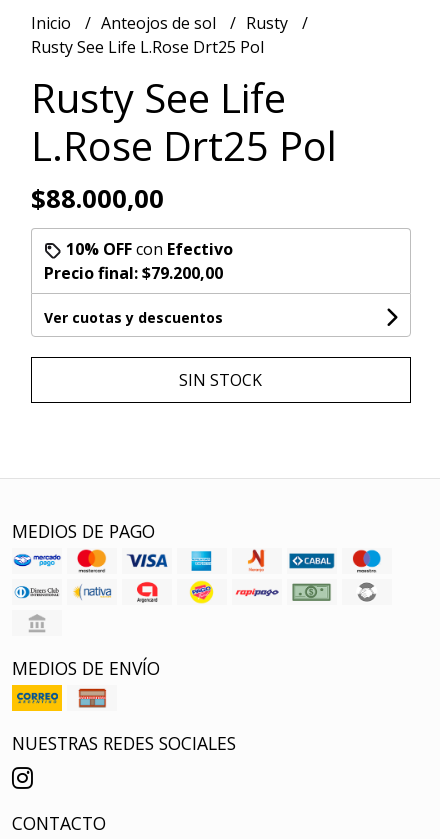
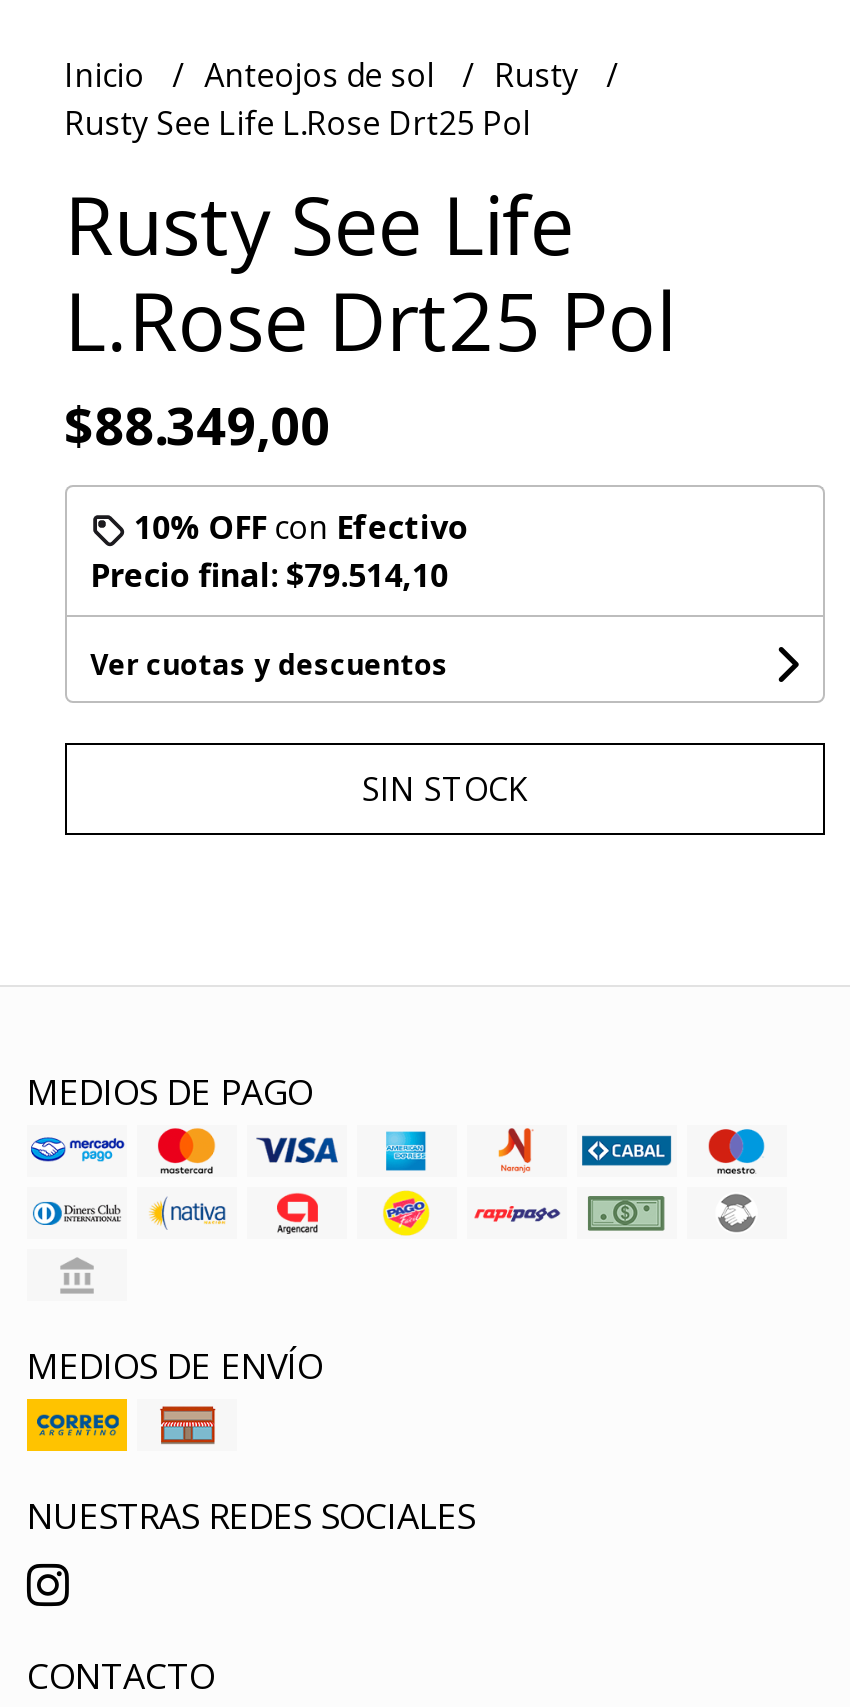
- $88.000,00
+ $88.349,00

- Precio final: $79.200,00
+ Precio final: $79.514,10
